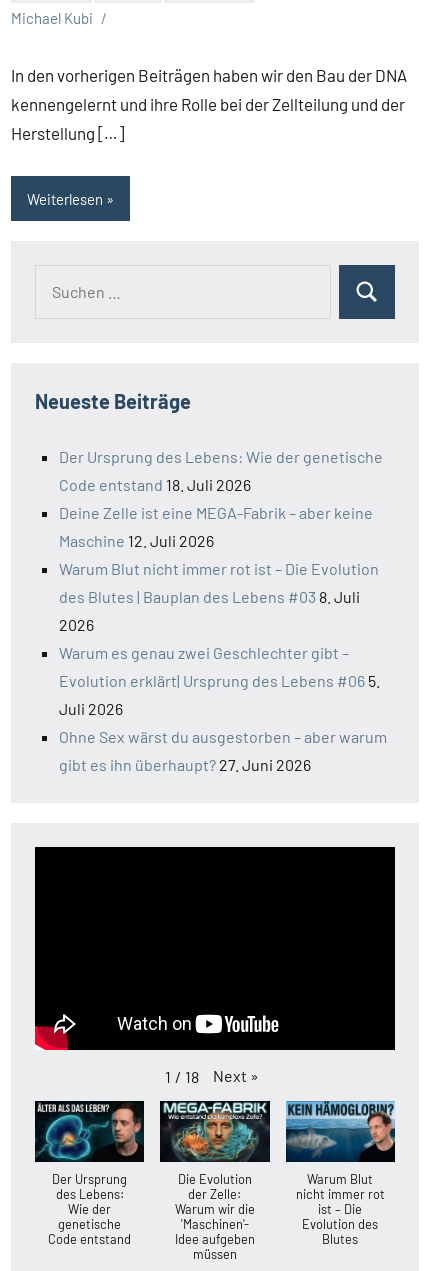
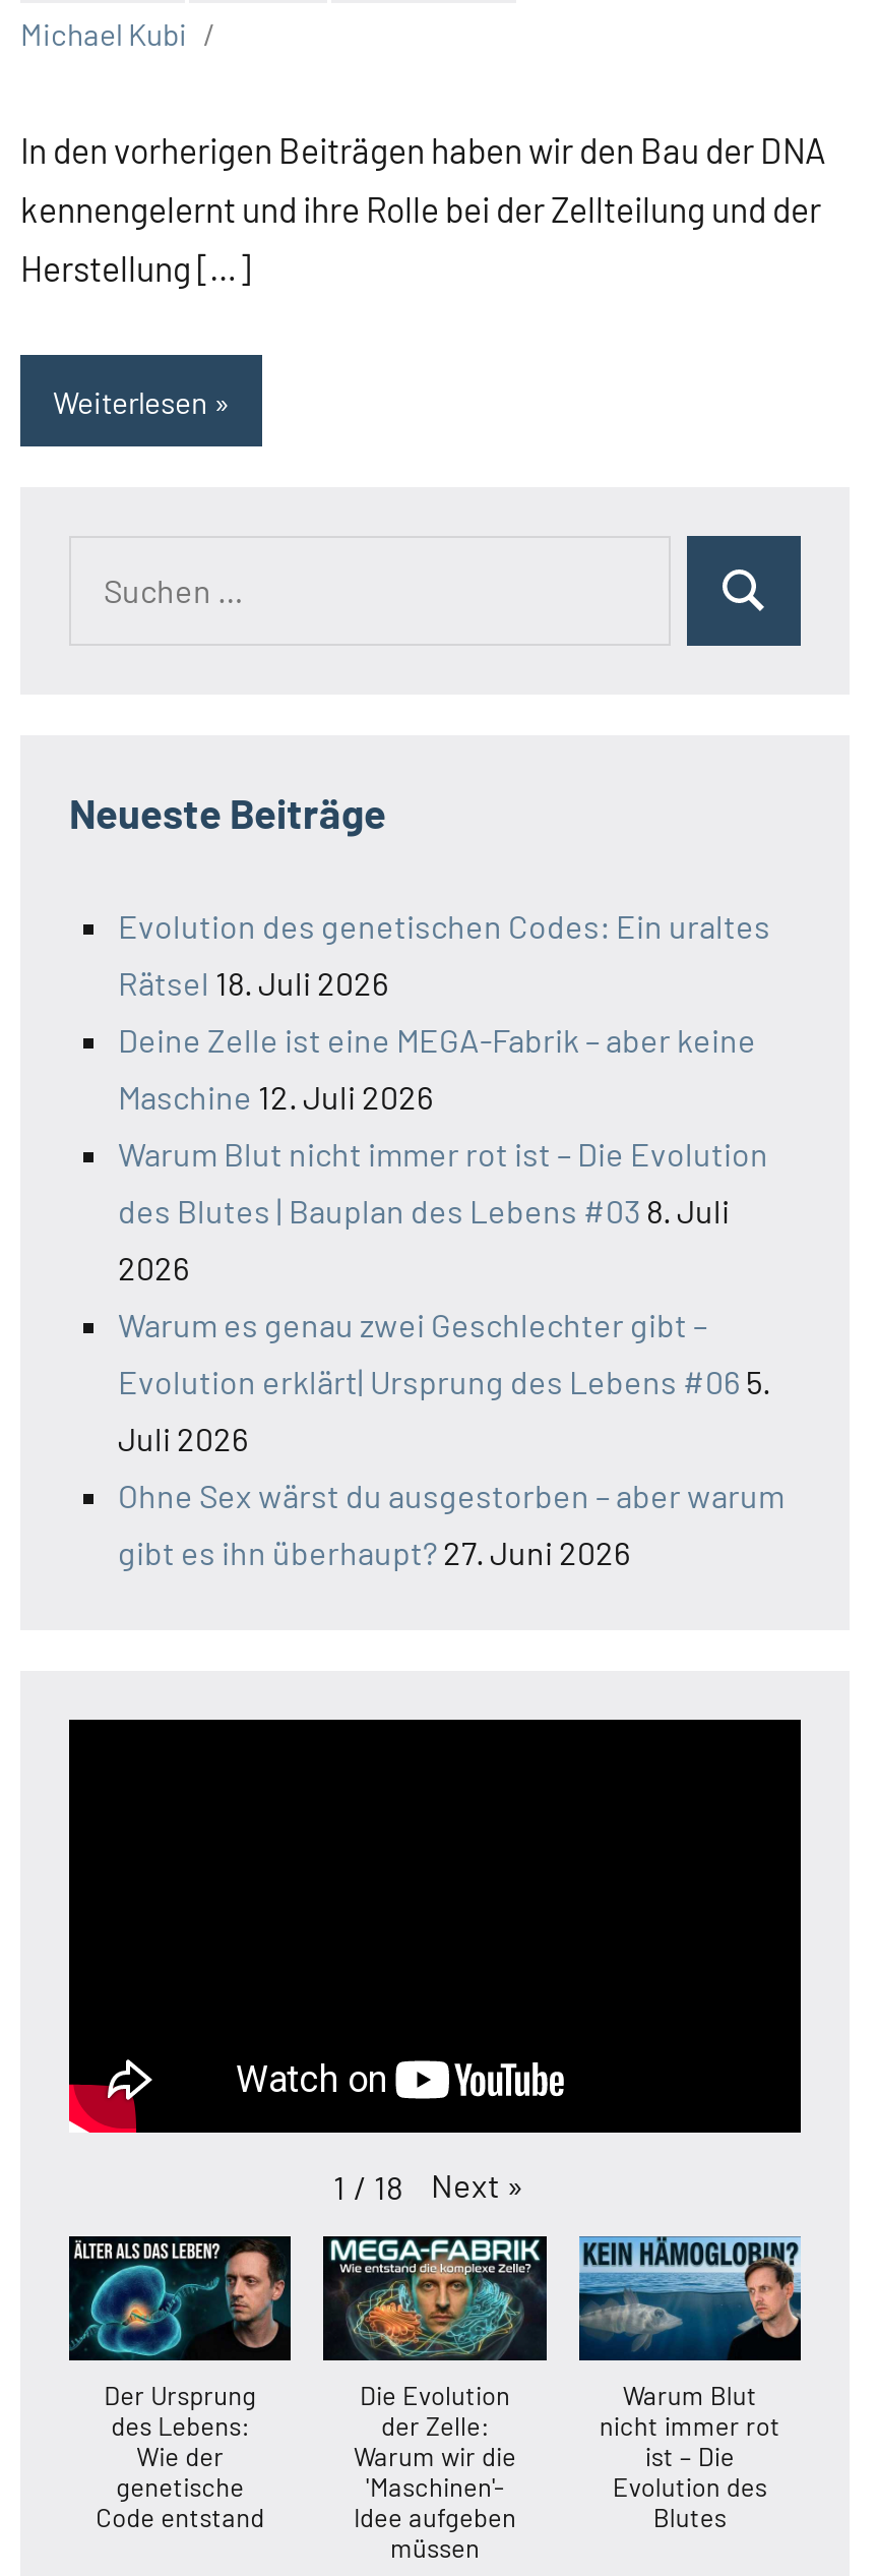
- Der Ursprung des Lebens: Wie der genetische
+ Evolution des genetischen Codes: Ein uraltes

- Code entstand 18. Juli 2026
+ Rätsel 18. Juli 2026
